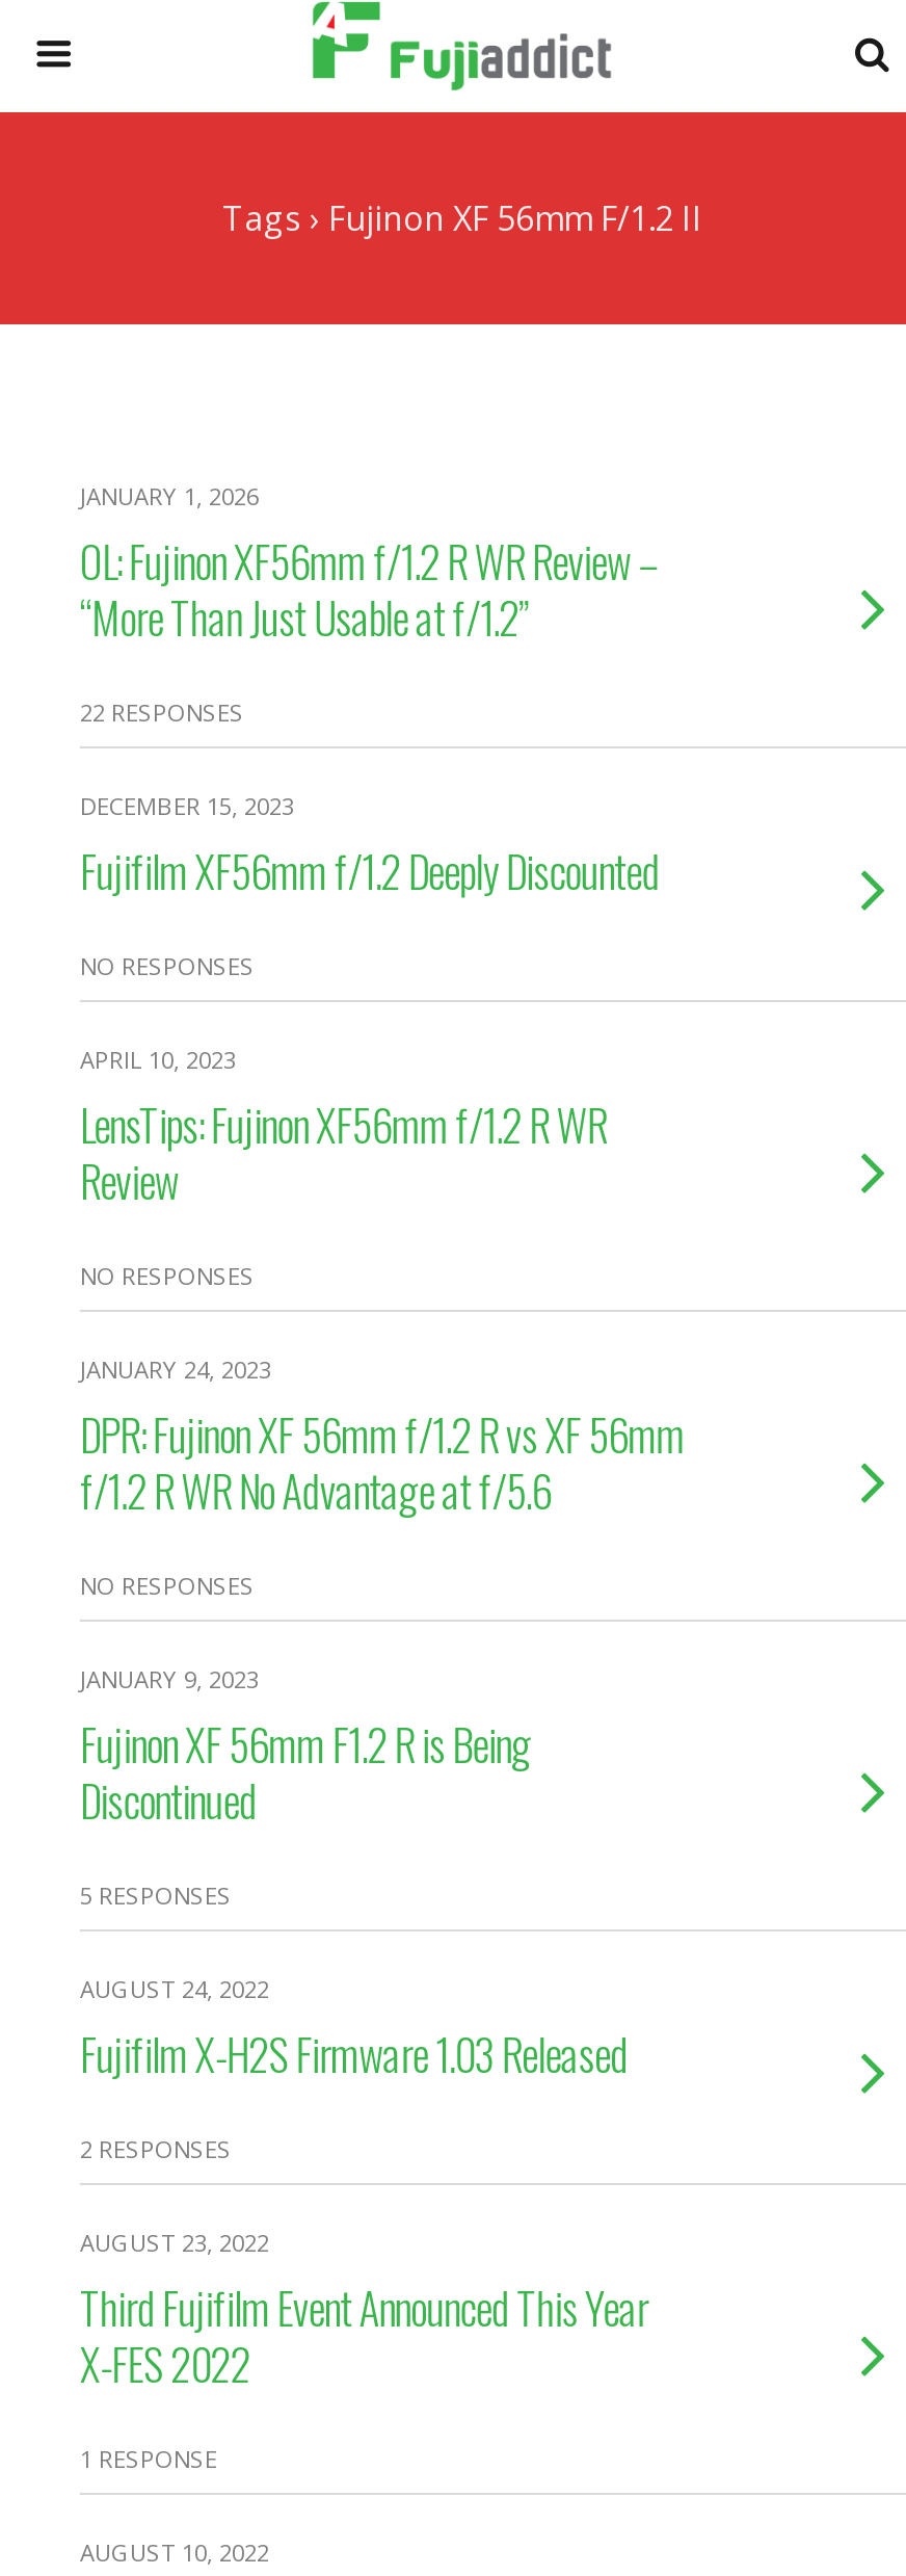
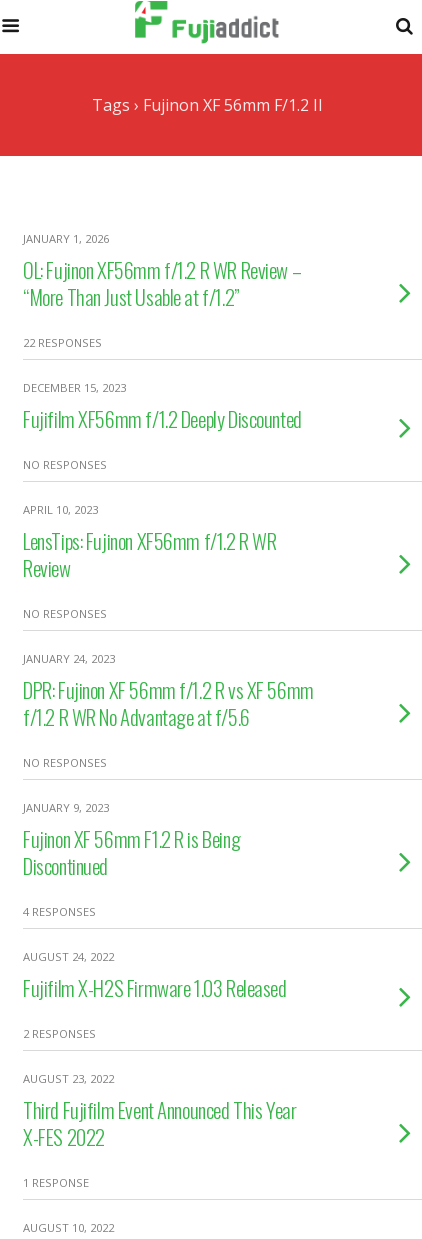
- 5 RESPONSES
+ 4 RESPONSES
